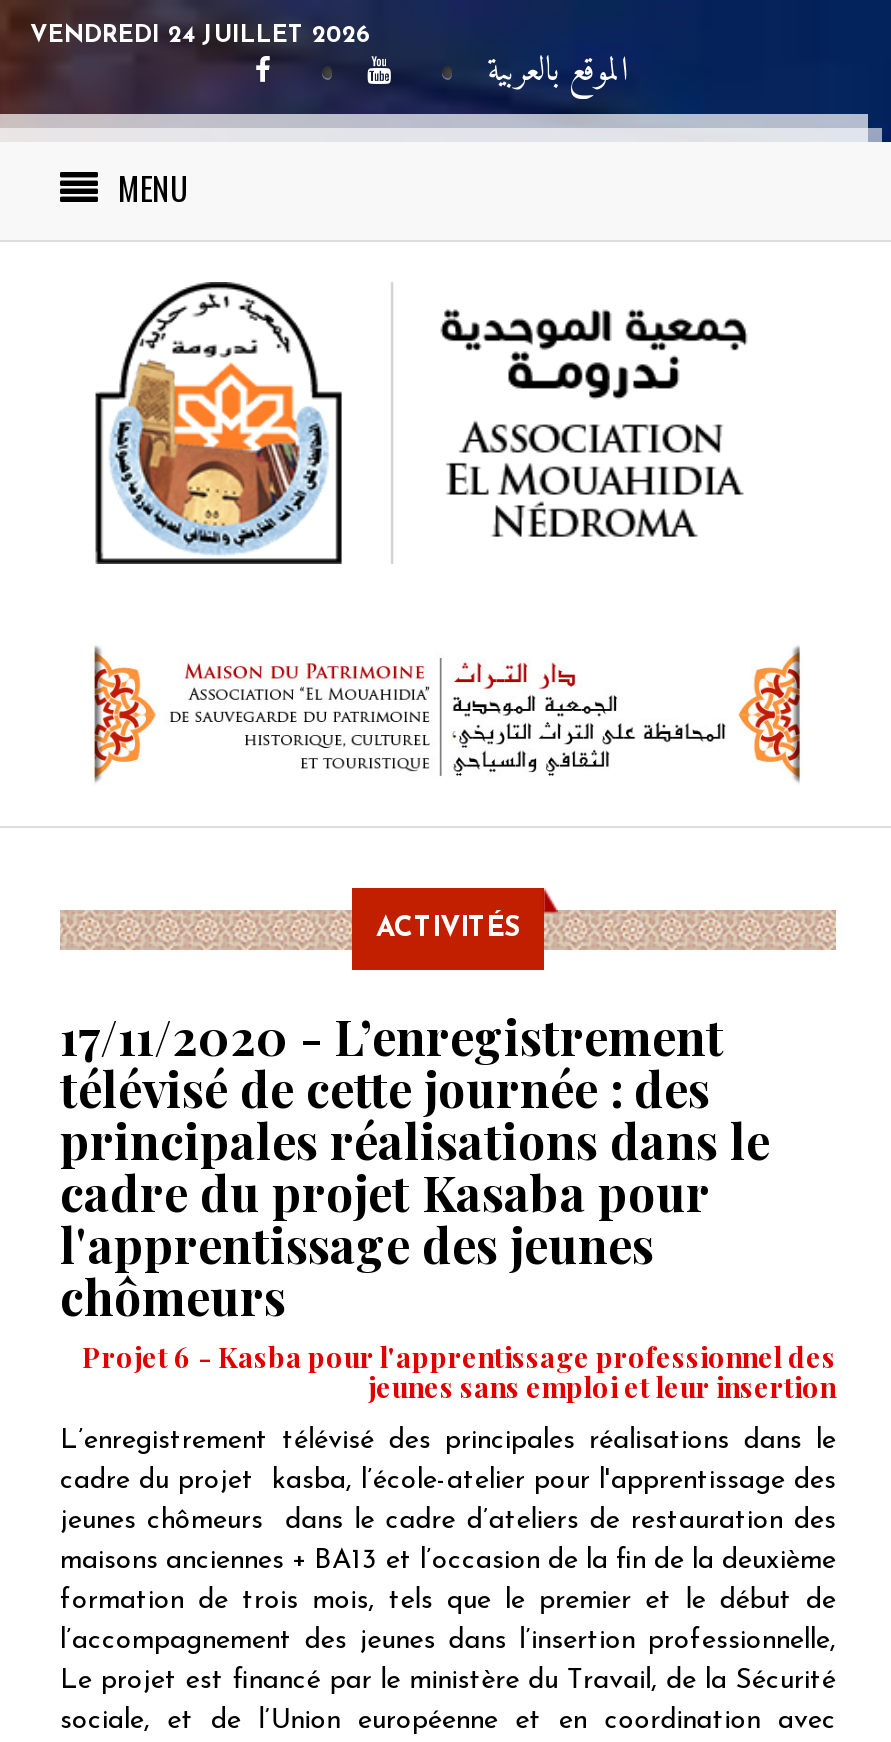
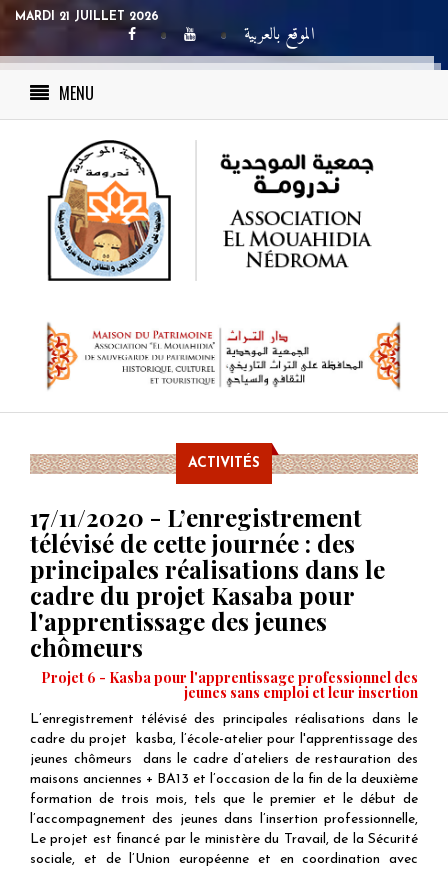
- VENDREDI 24 JUILLET 2026
+ MARDI 21 JUILLET 2026
